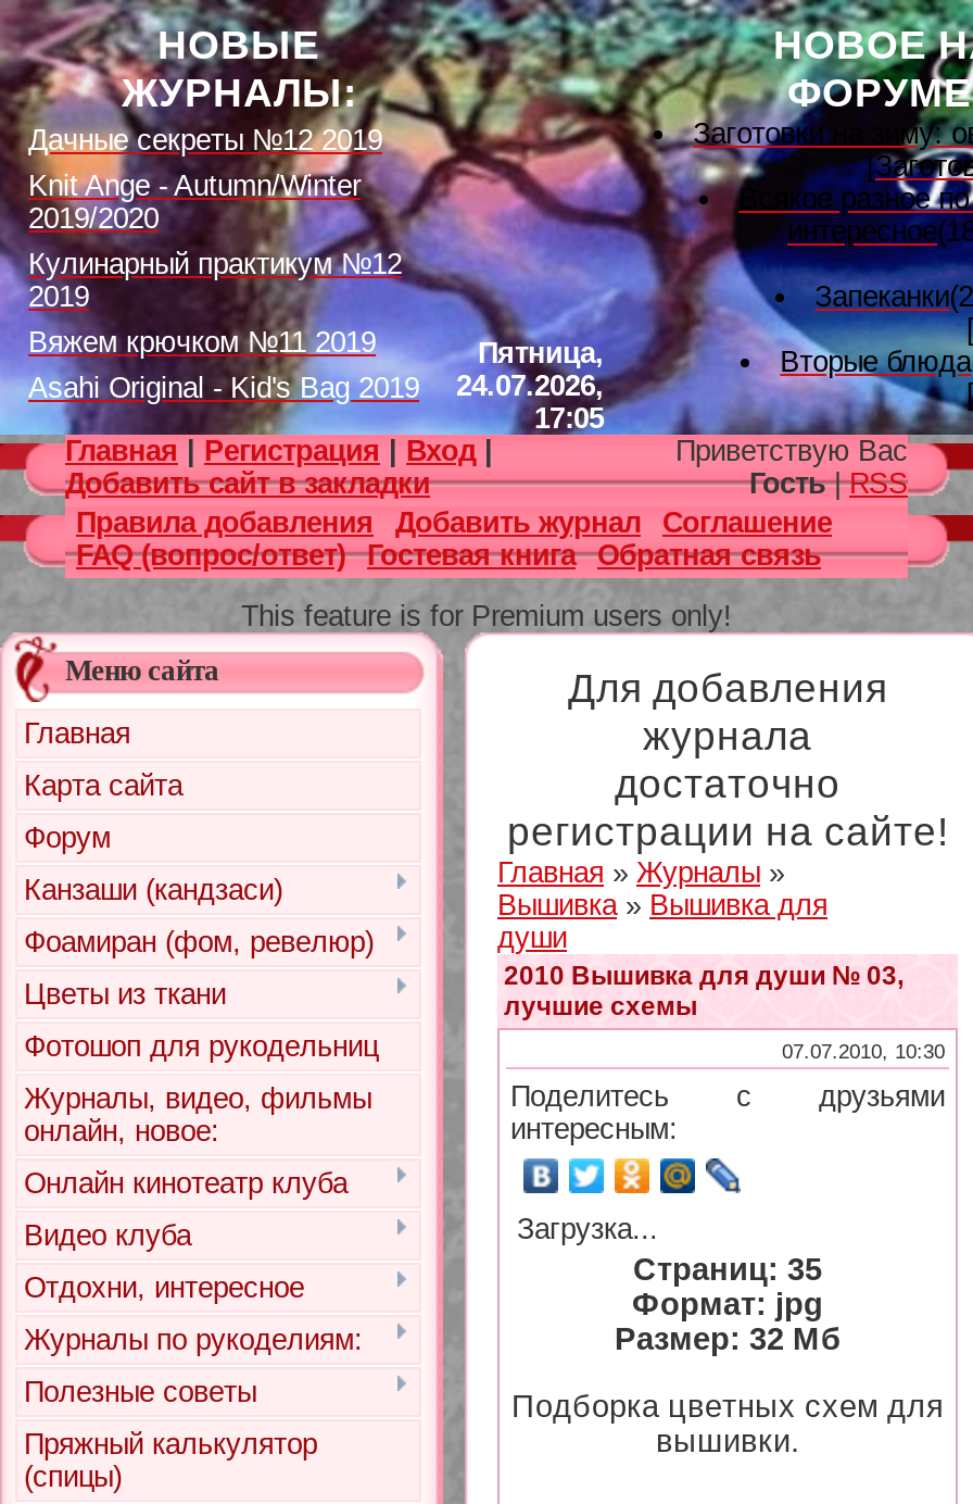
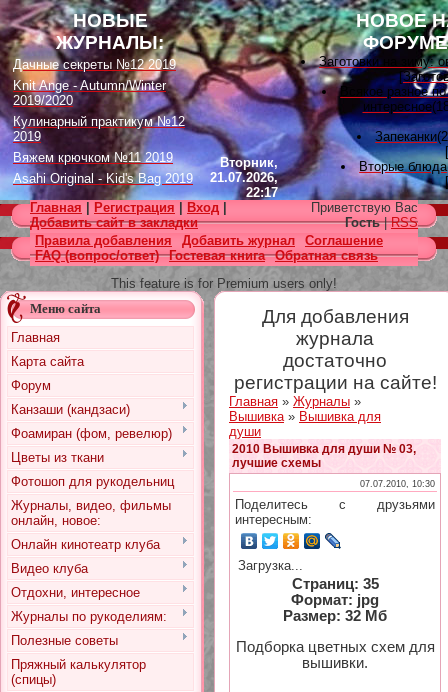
- Пятница,
- 24.07.2026,
- 17:05
+ Вторник,
+ 21.07.2026,
+ 22:17
